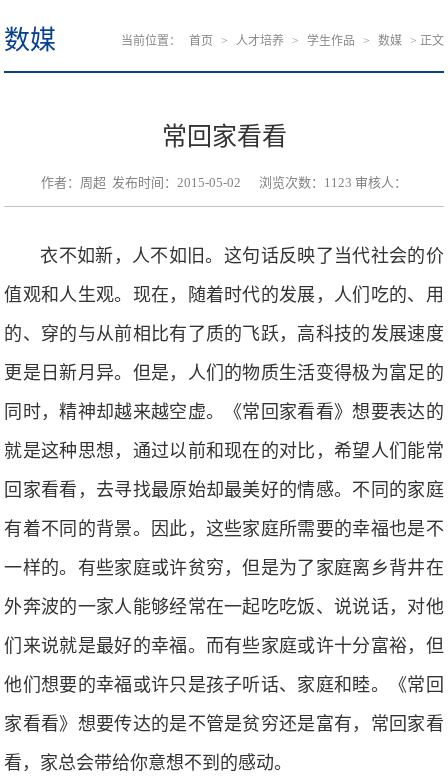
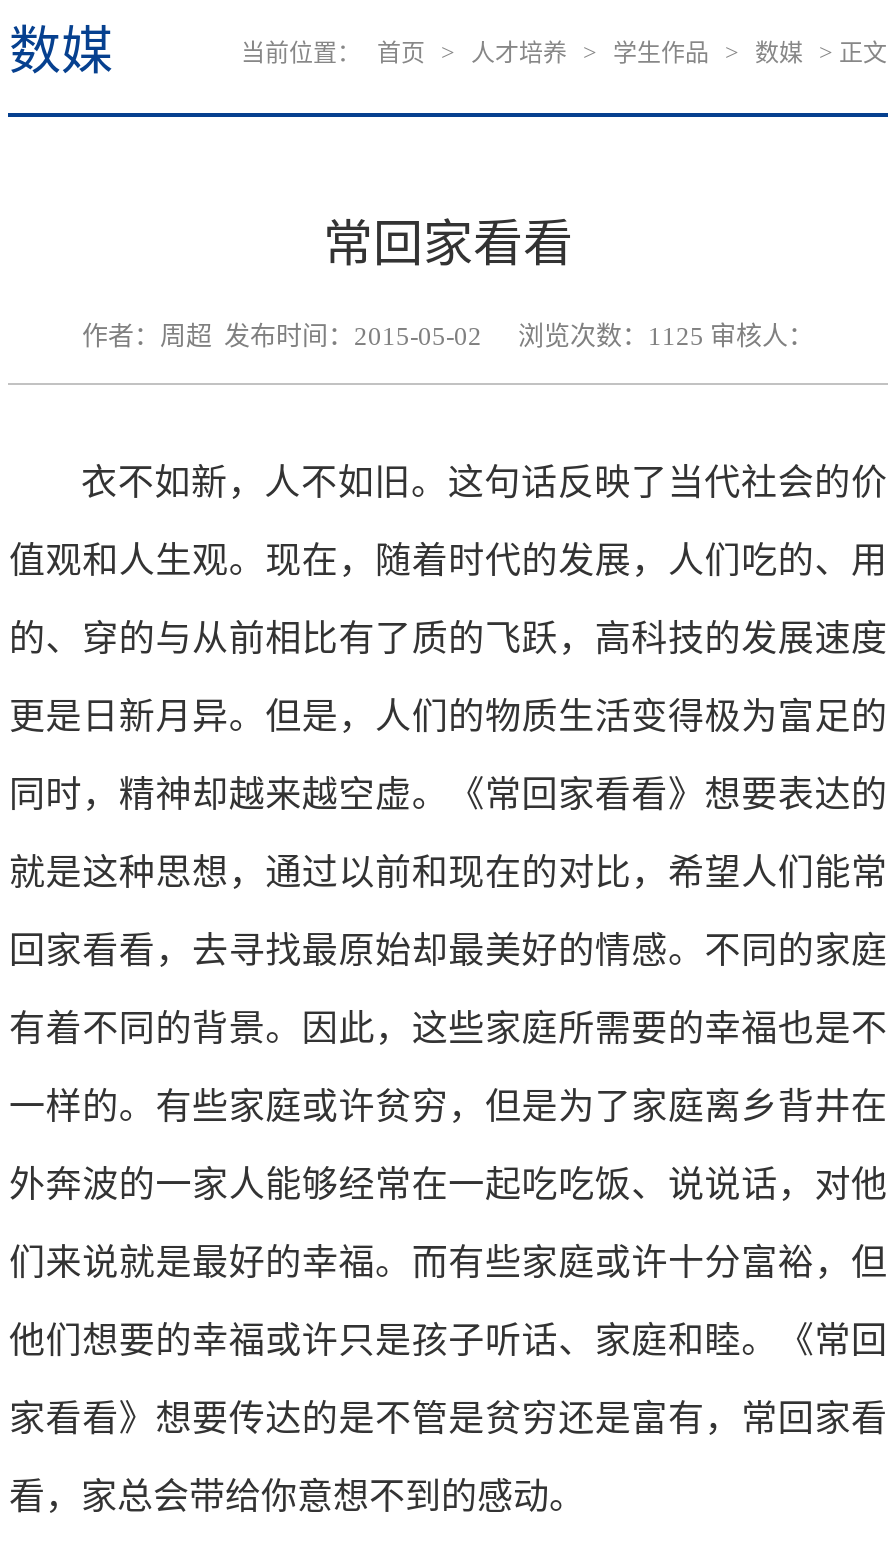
- 作者：周超 发布时间：2015-05-02 浏览次数：1123审核人：
+ 作者：周超 发布时间：2015-05-02 浏览次数：1125审核人：
